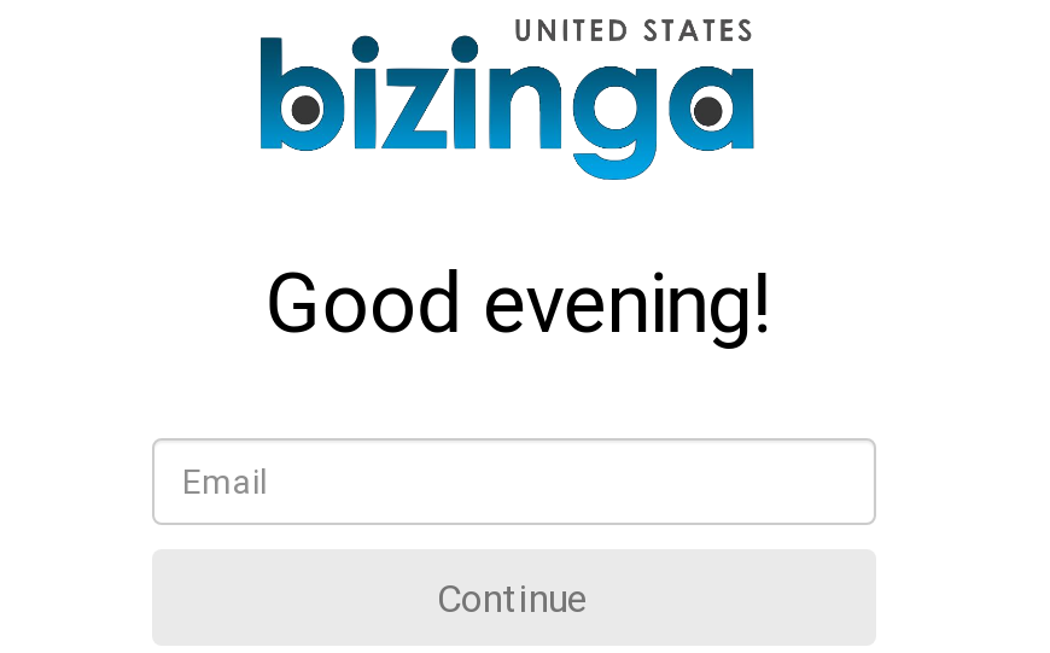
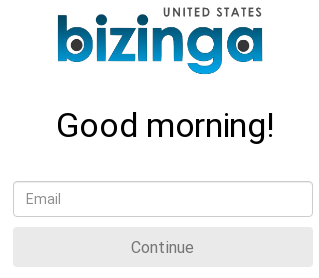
- Good evening!
+ Good morning!
